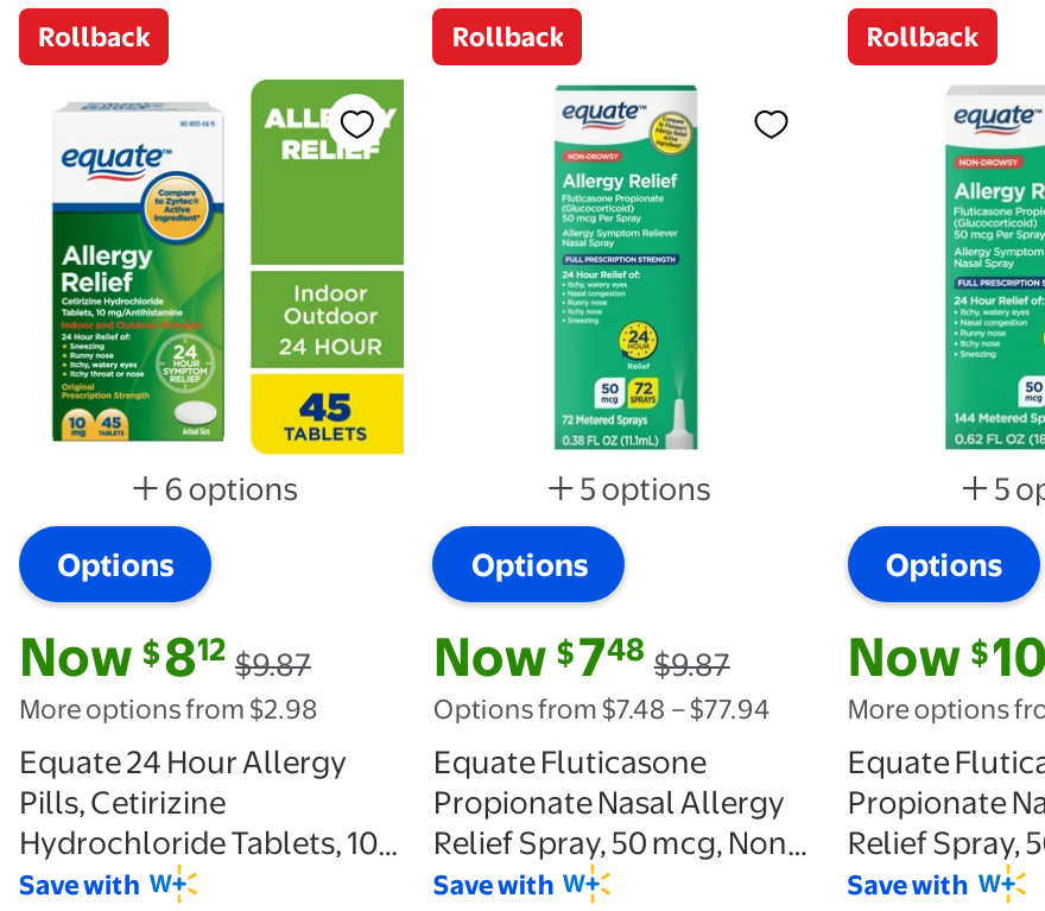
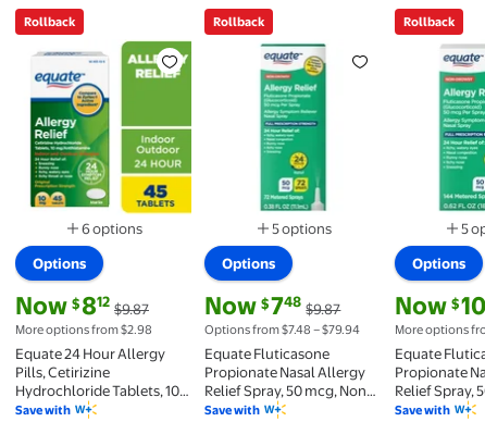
- Options from $7.48 – $77.94
+ Options from $7.48 – $79.94
